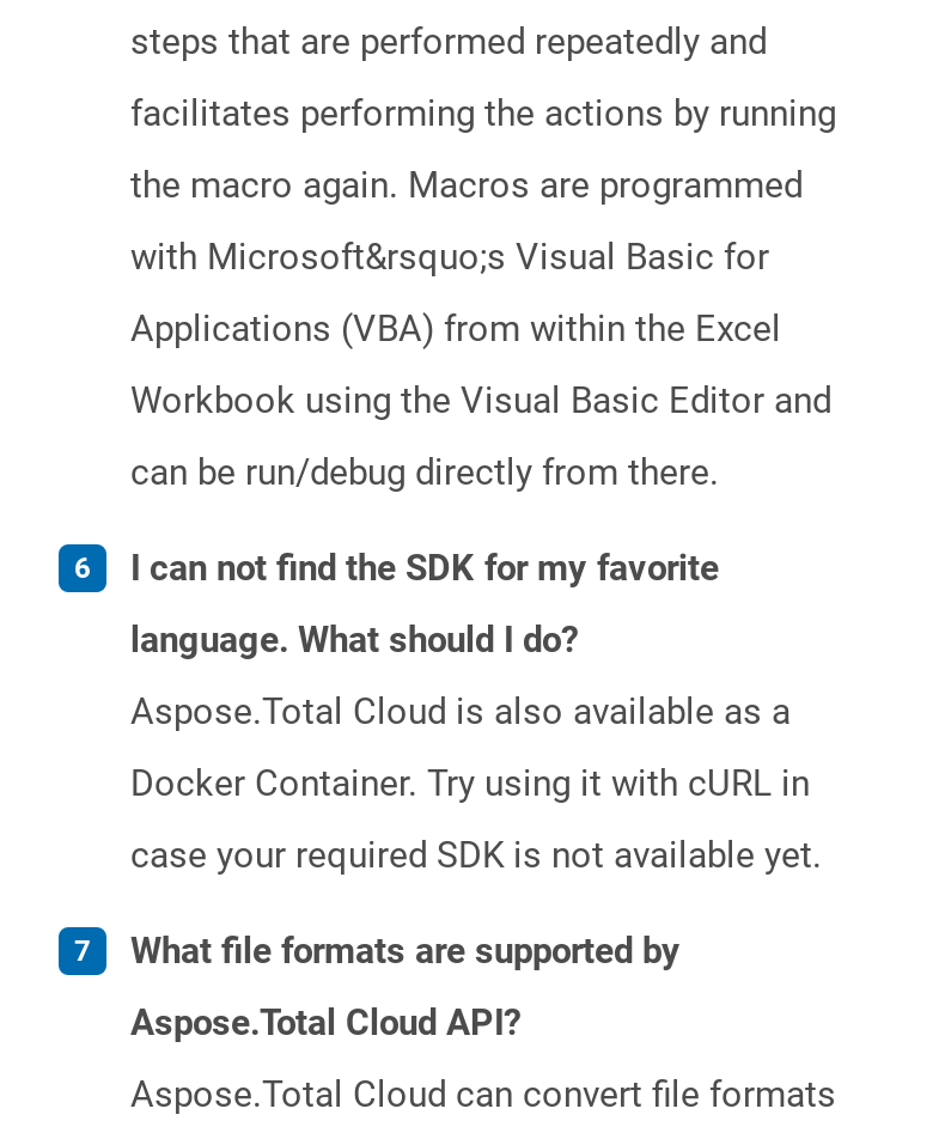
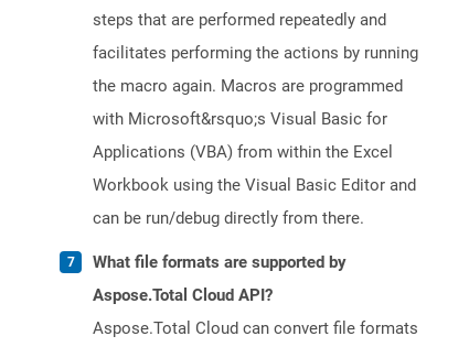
- I can not find the SDK for my favorite
- language. What should I do?
- Aspose.Total Cloud is also available as a
- Docker Container. Try using it with cURL in
- case your required SDK is not available yet.
